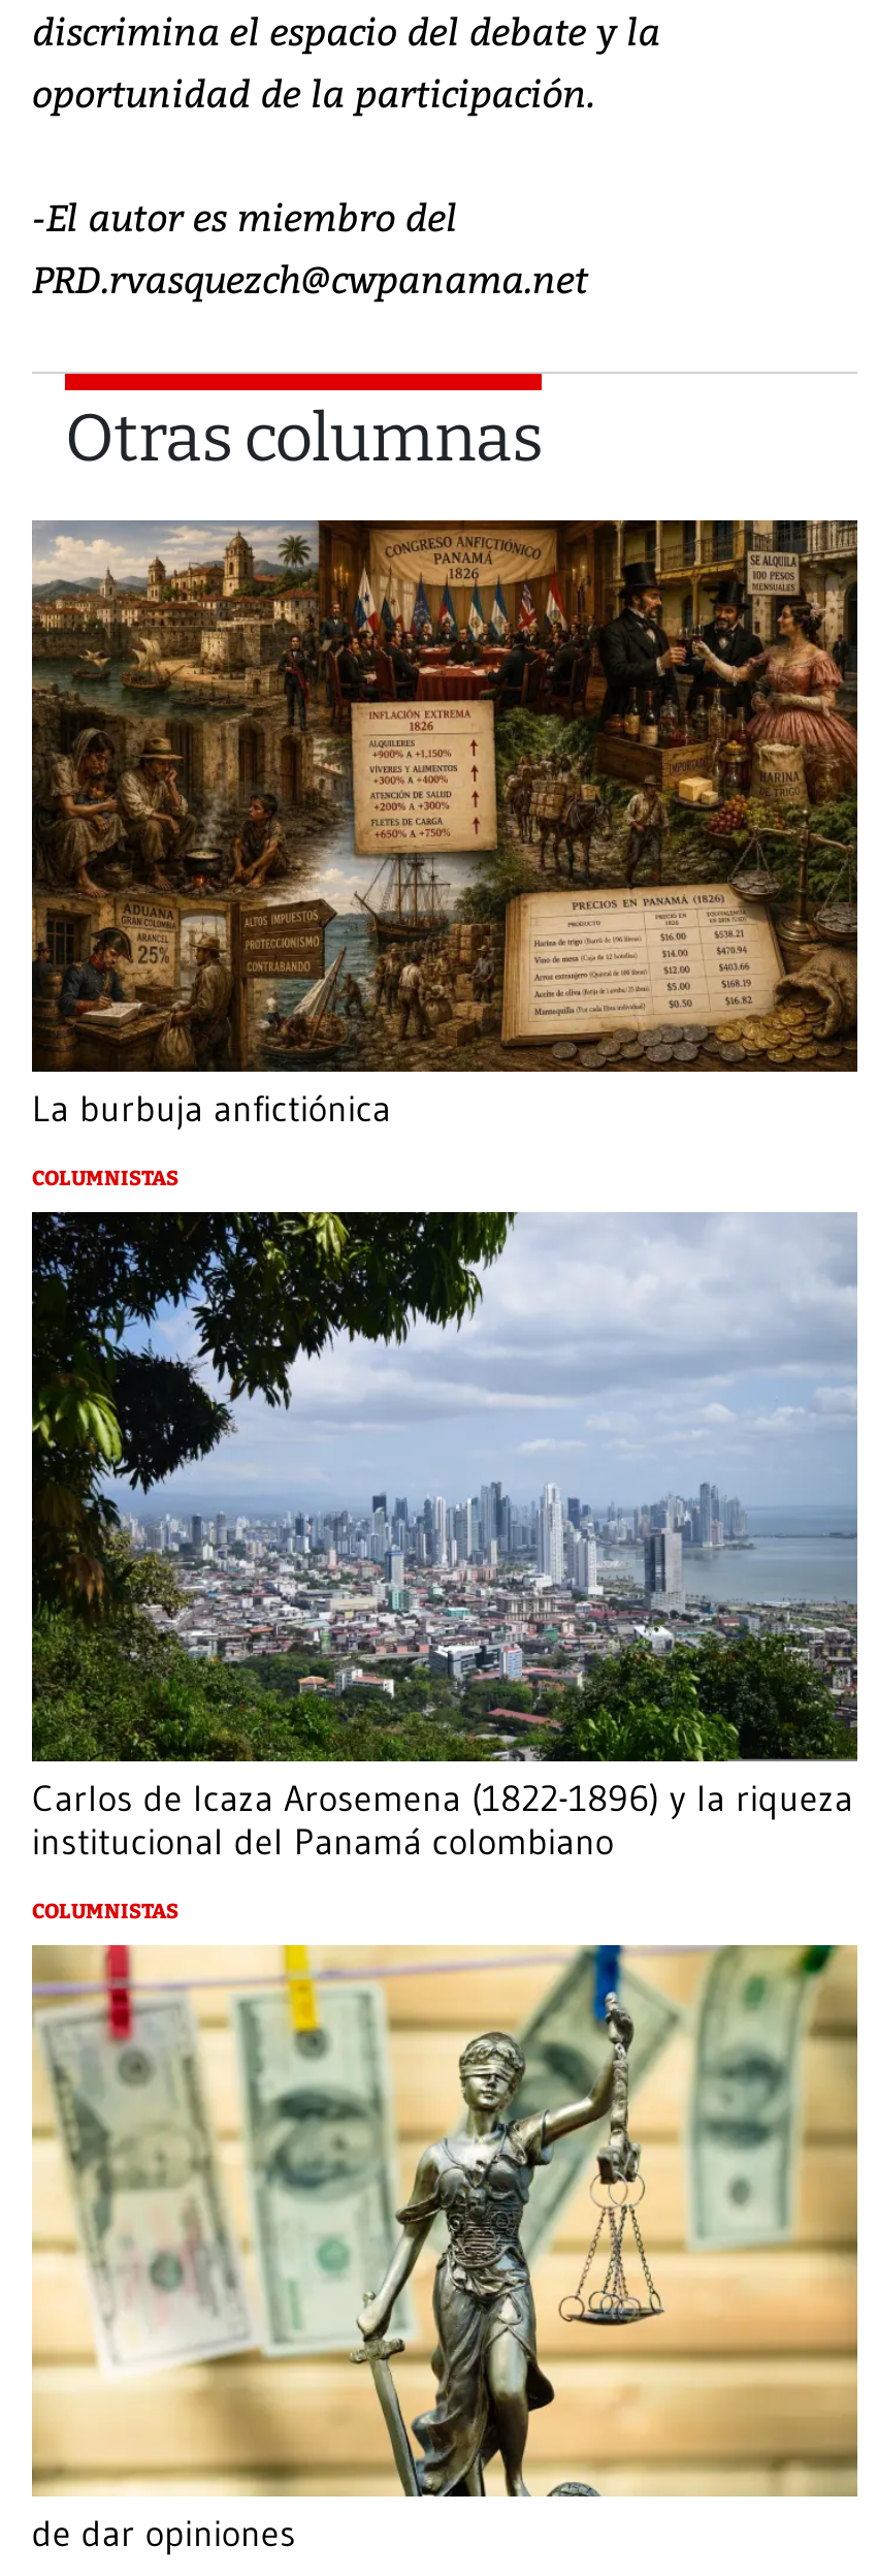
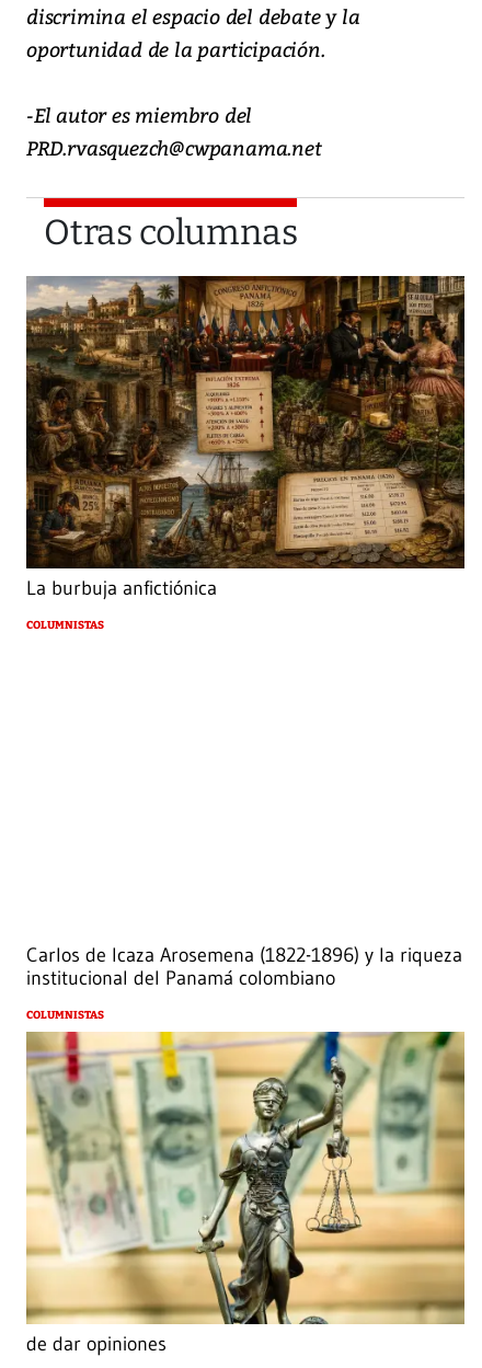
- [image]
